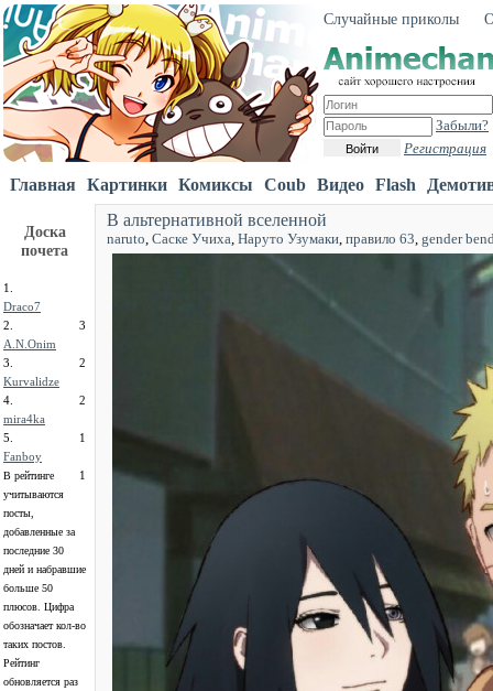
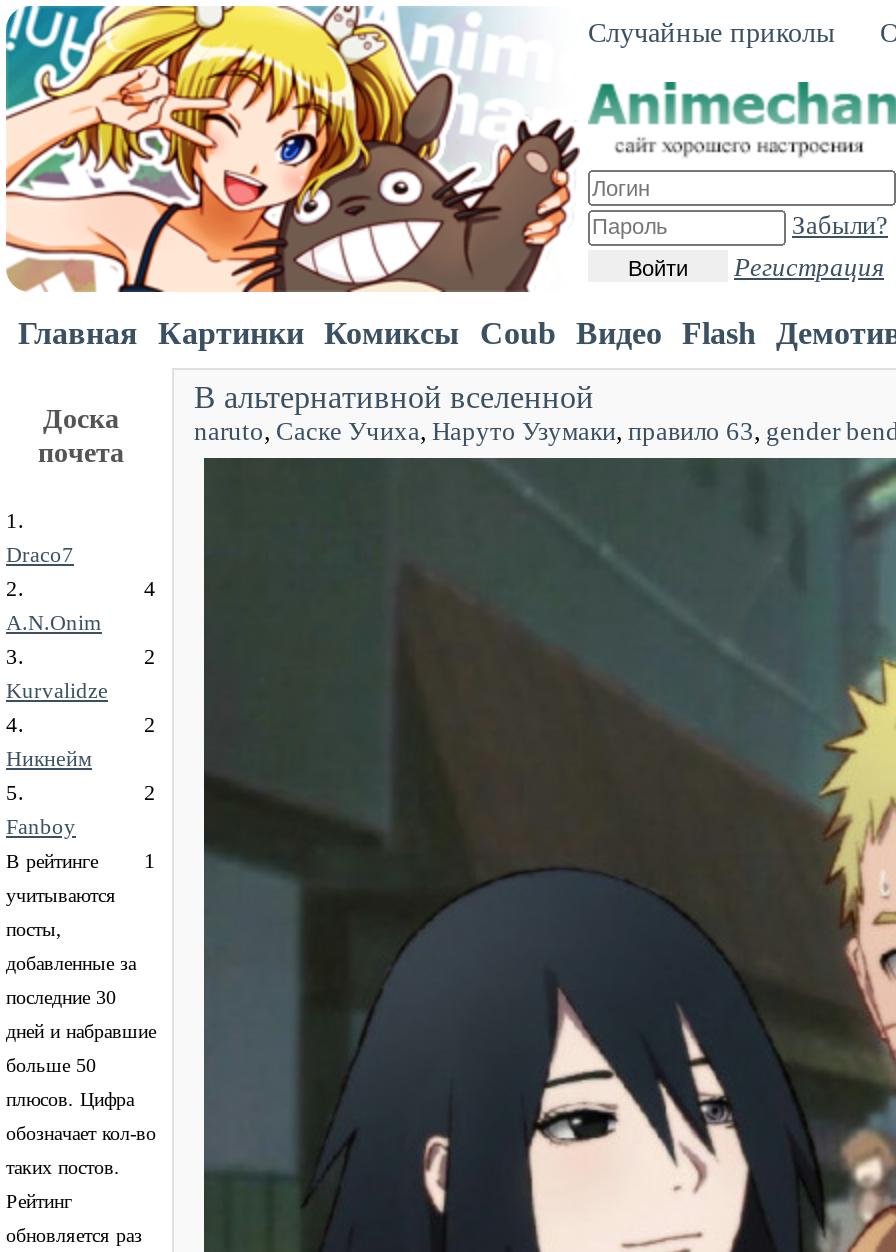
- 3
+ 4

- mira4ka
- 1
+ Никнейм
+ 2
